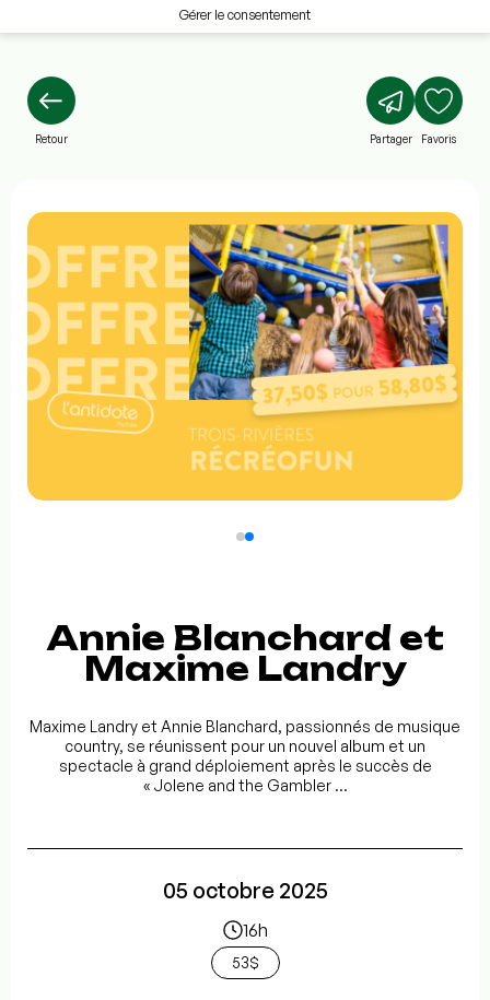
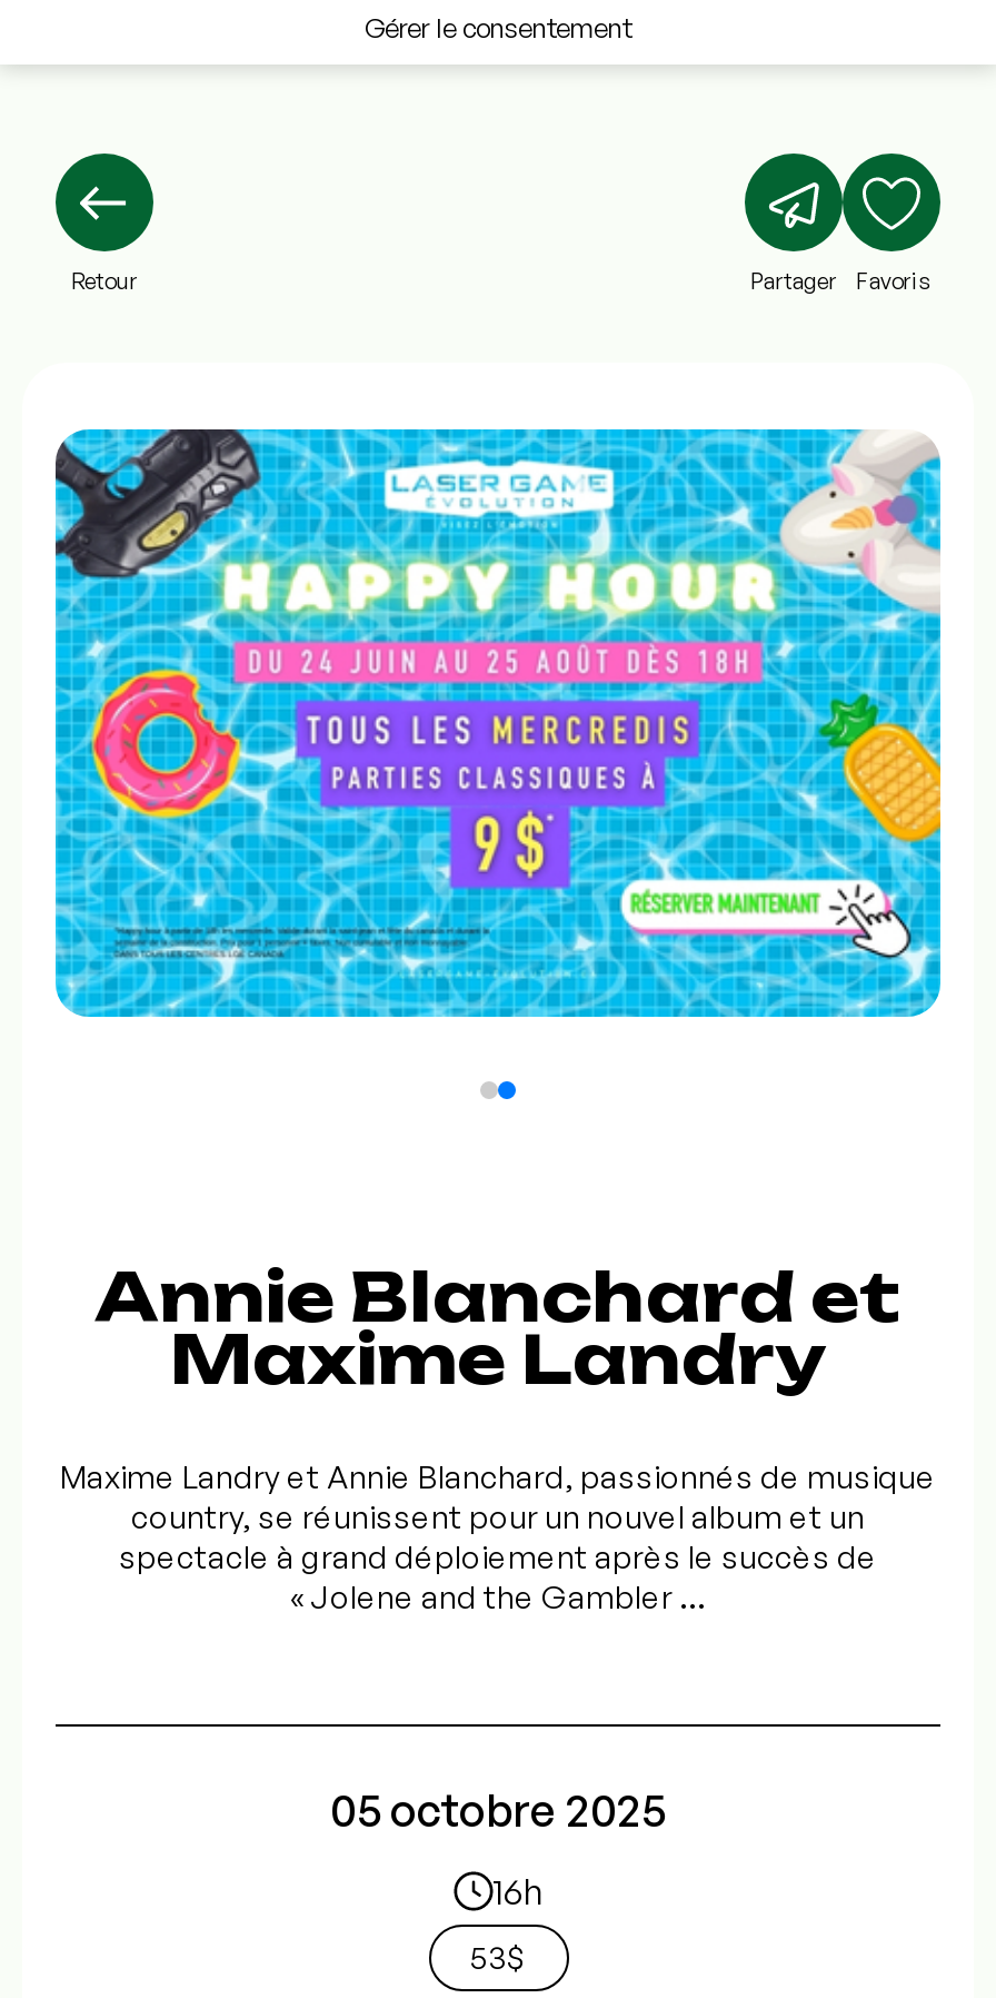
- [image]
+ [image]
